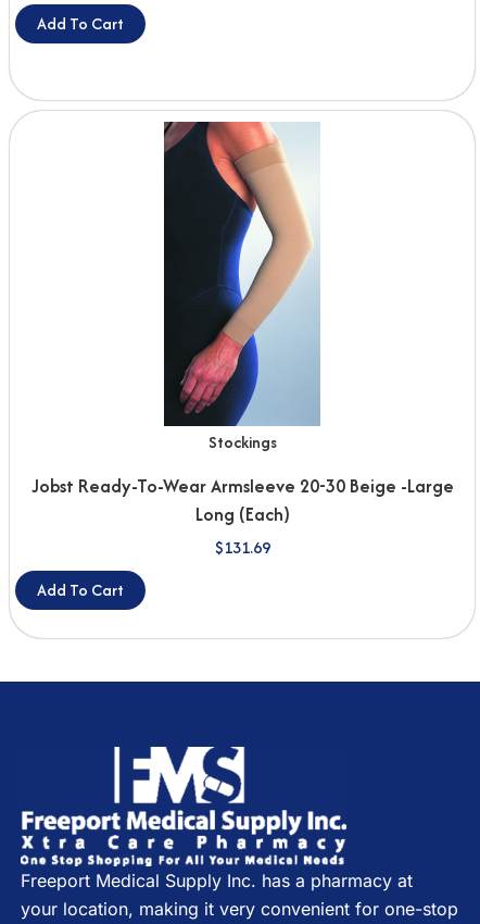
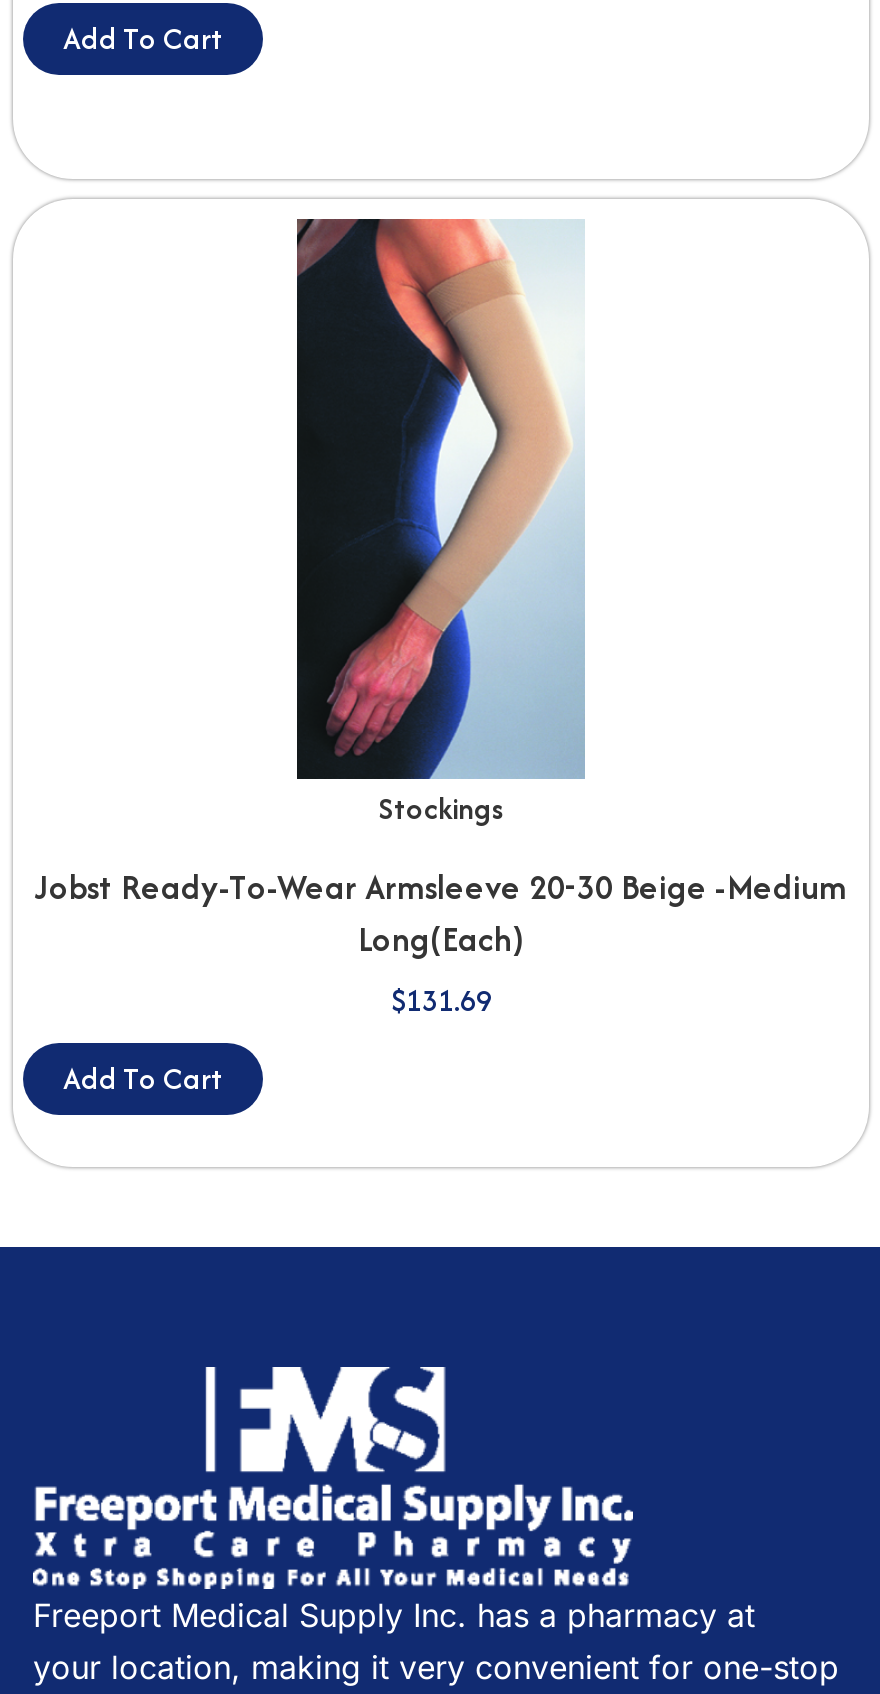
- Jobst Ready-To-Wear Armsleeve 20-30 Beige -Large
- Long (Each)
+ Jobst Ready-To-Wear Armsleeve 20-30 Beige -Medium
+ Long(Each)
